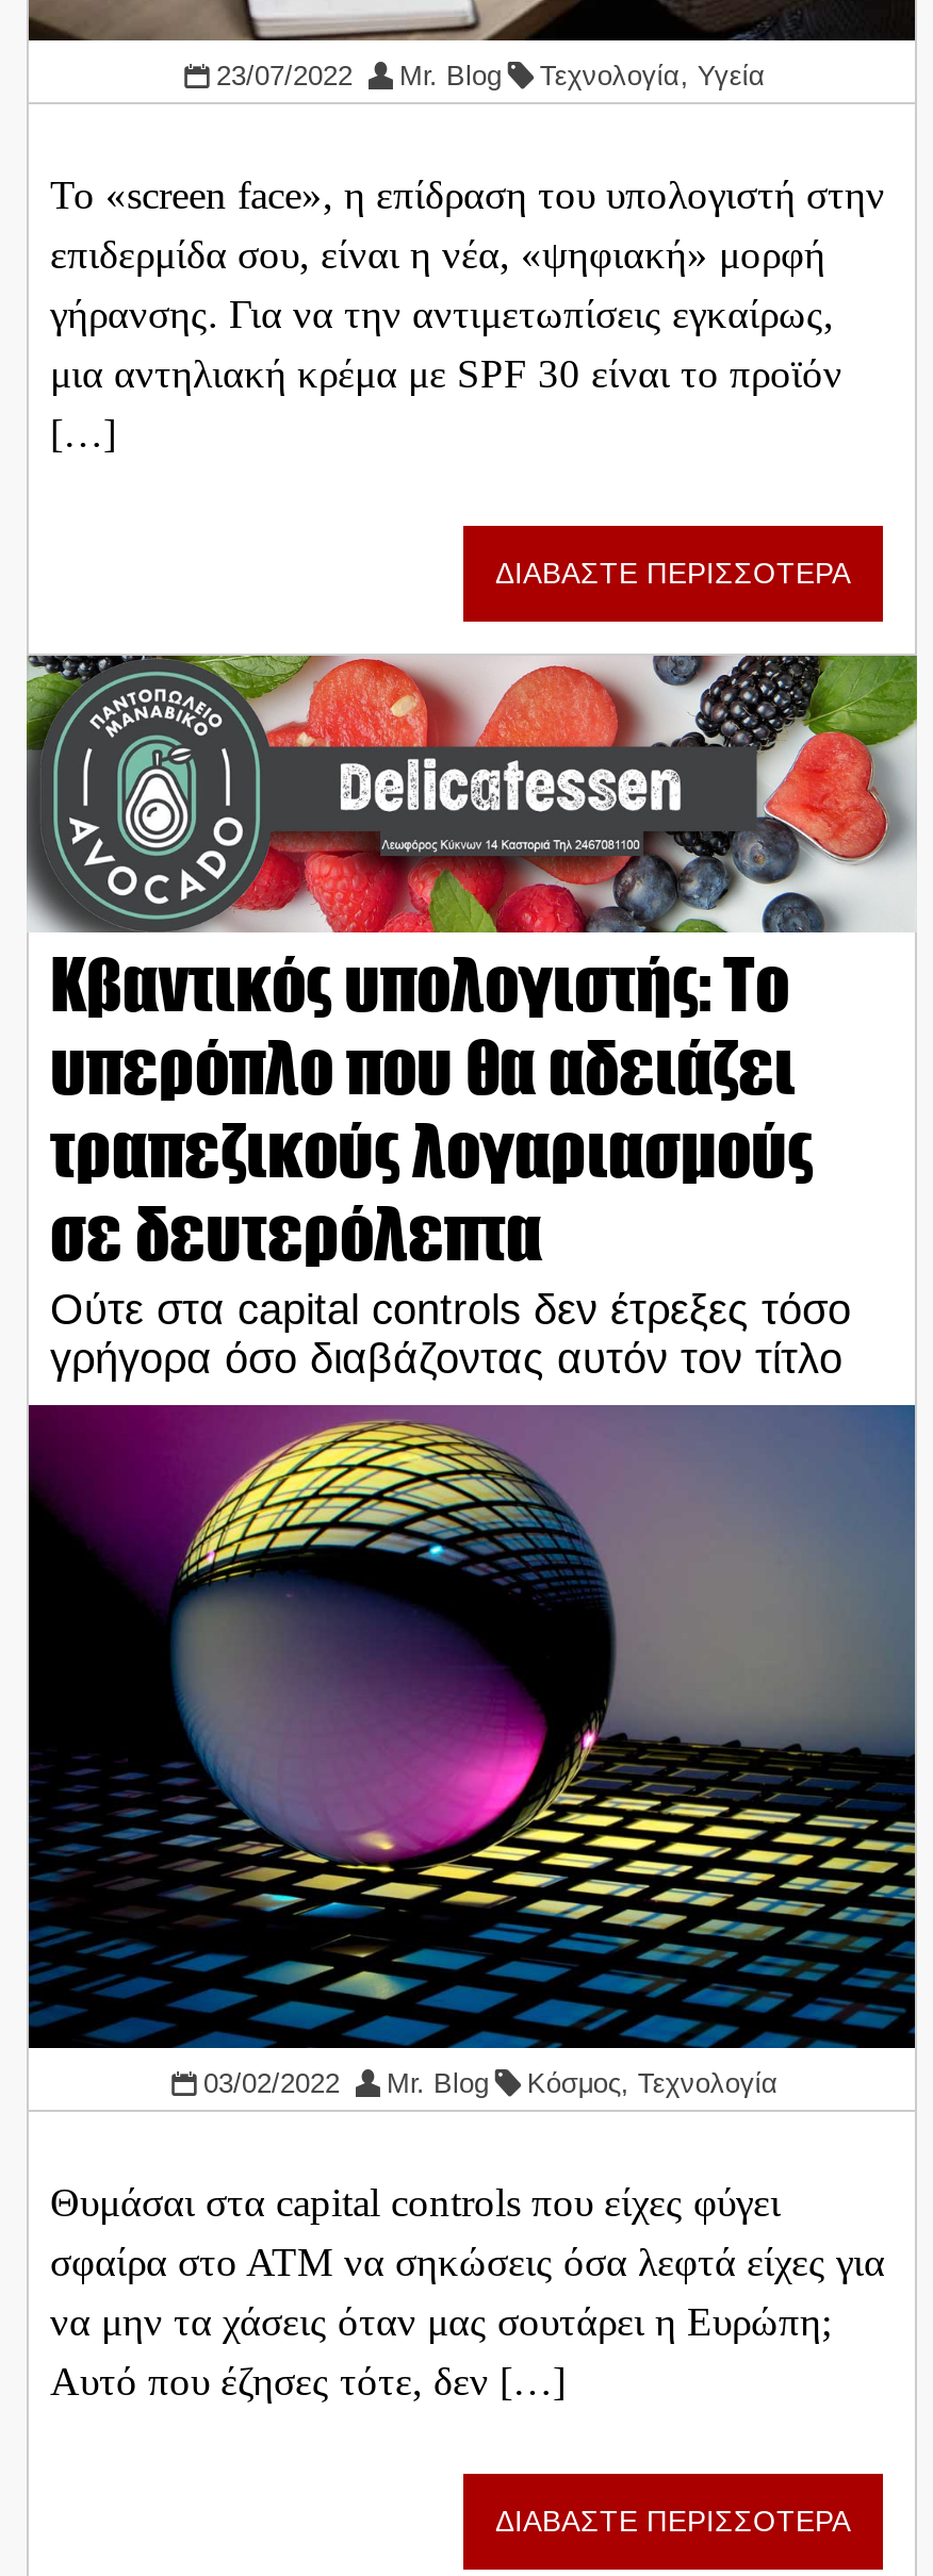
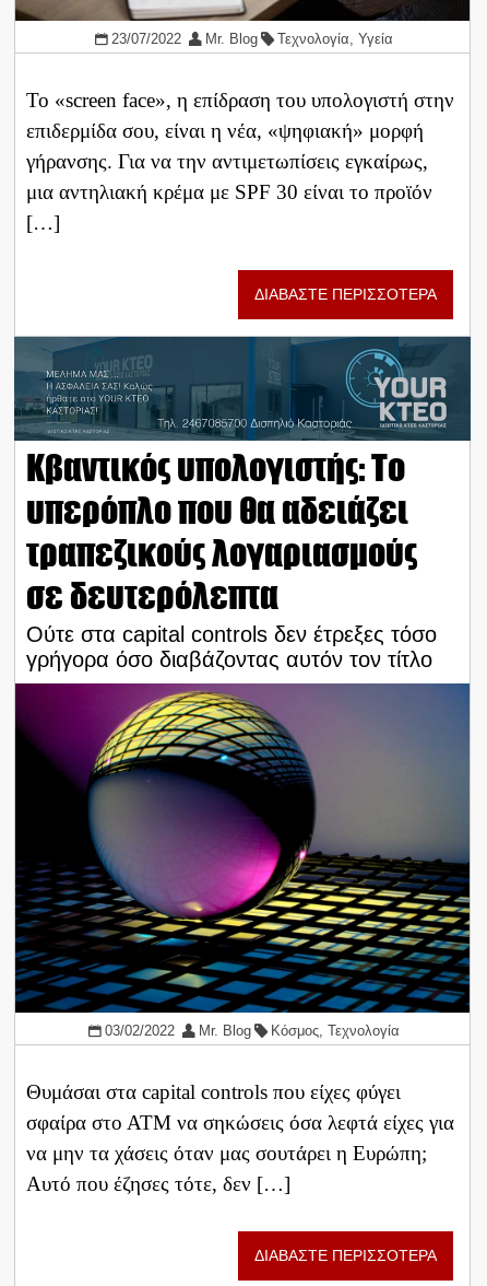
- [image]
+ [image]
